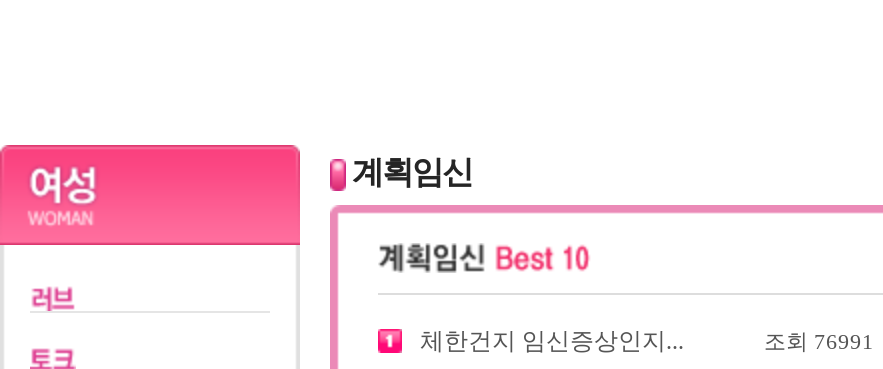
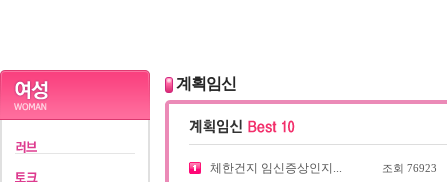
- 조회 76991
+ 조회 76923
